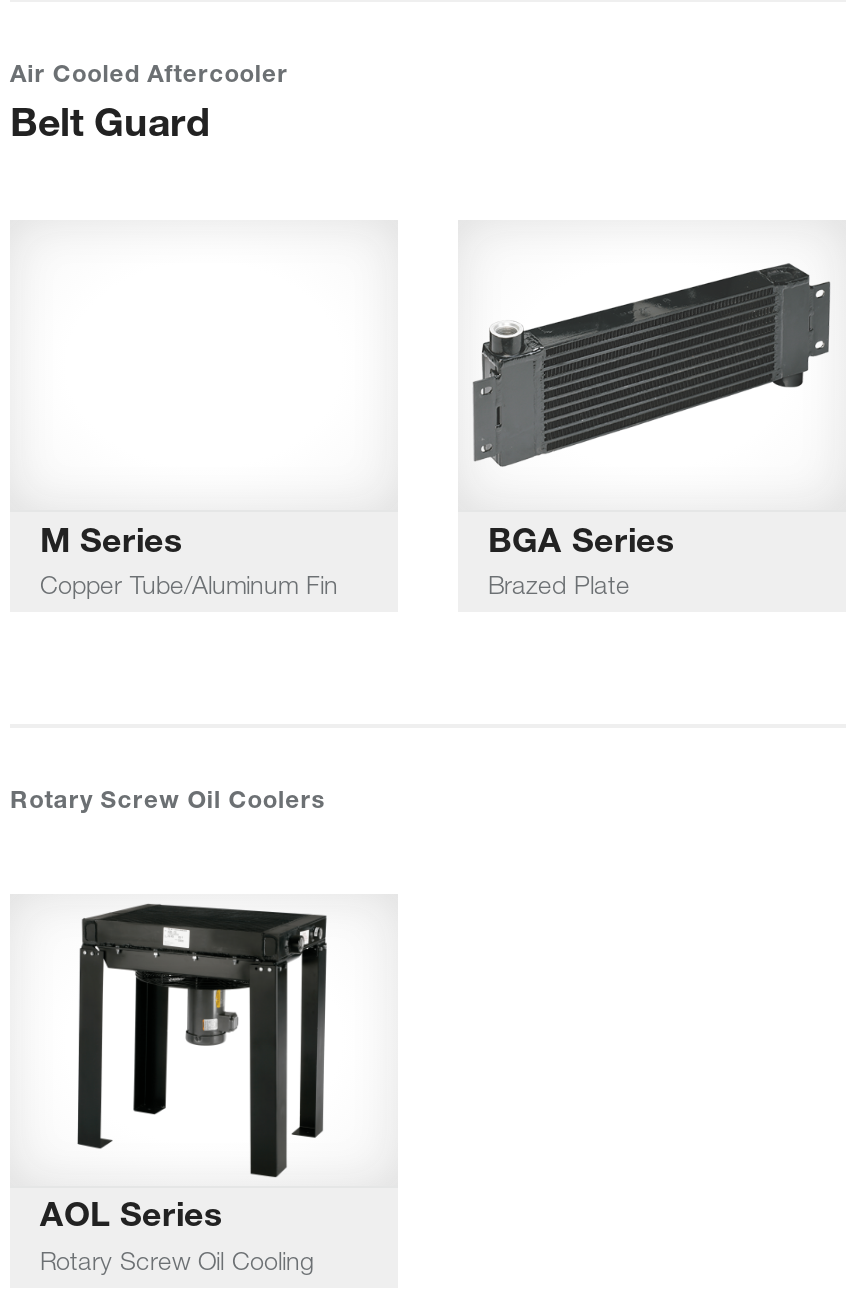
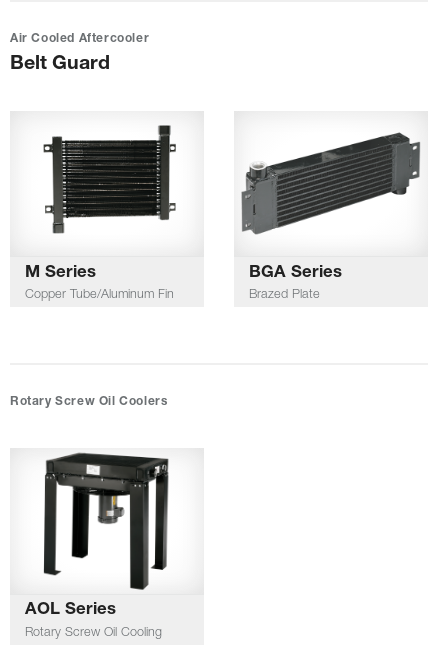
+ [image]
